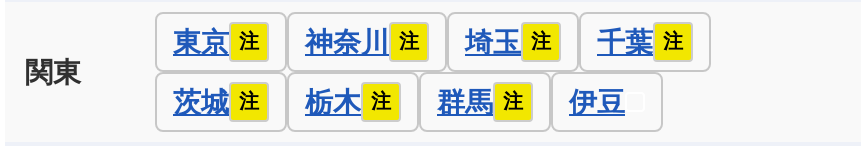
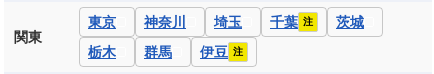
- 東京 注
- 神奈川 注
- 埼玉 注
+ 東京
+ 神奈川
+ 埼玉

- 茨城 注
- 栃木 注
- 群馬 注
- 伊豆
+ 茨城
+ 栃木
+ 群馬
+ 伊豆 注
